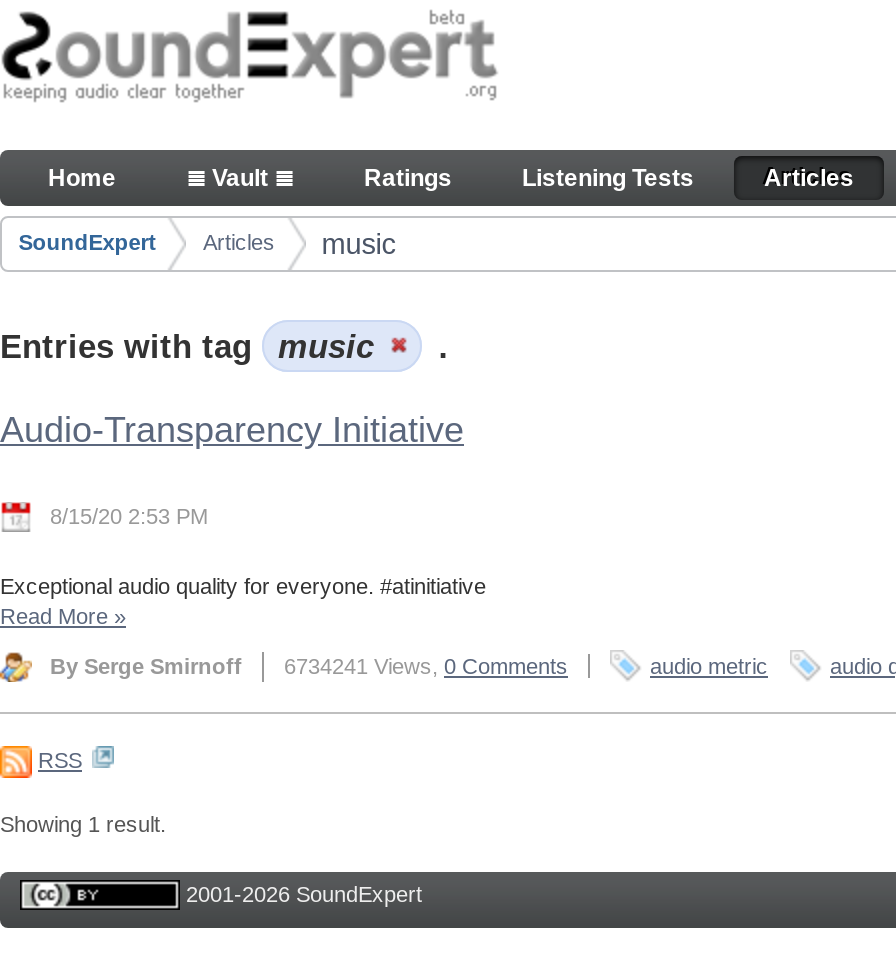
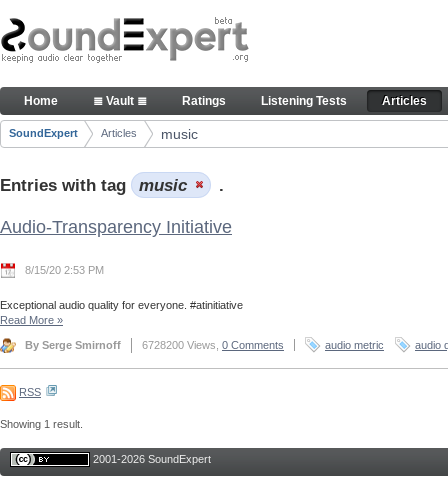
- 6734241 Views, 0 Comments
+ 6728200 Views, 0 Comments
